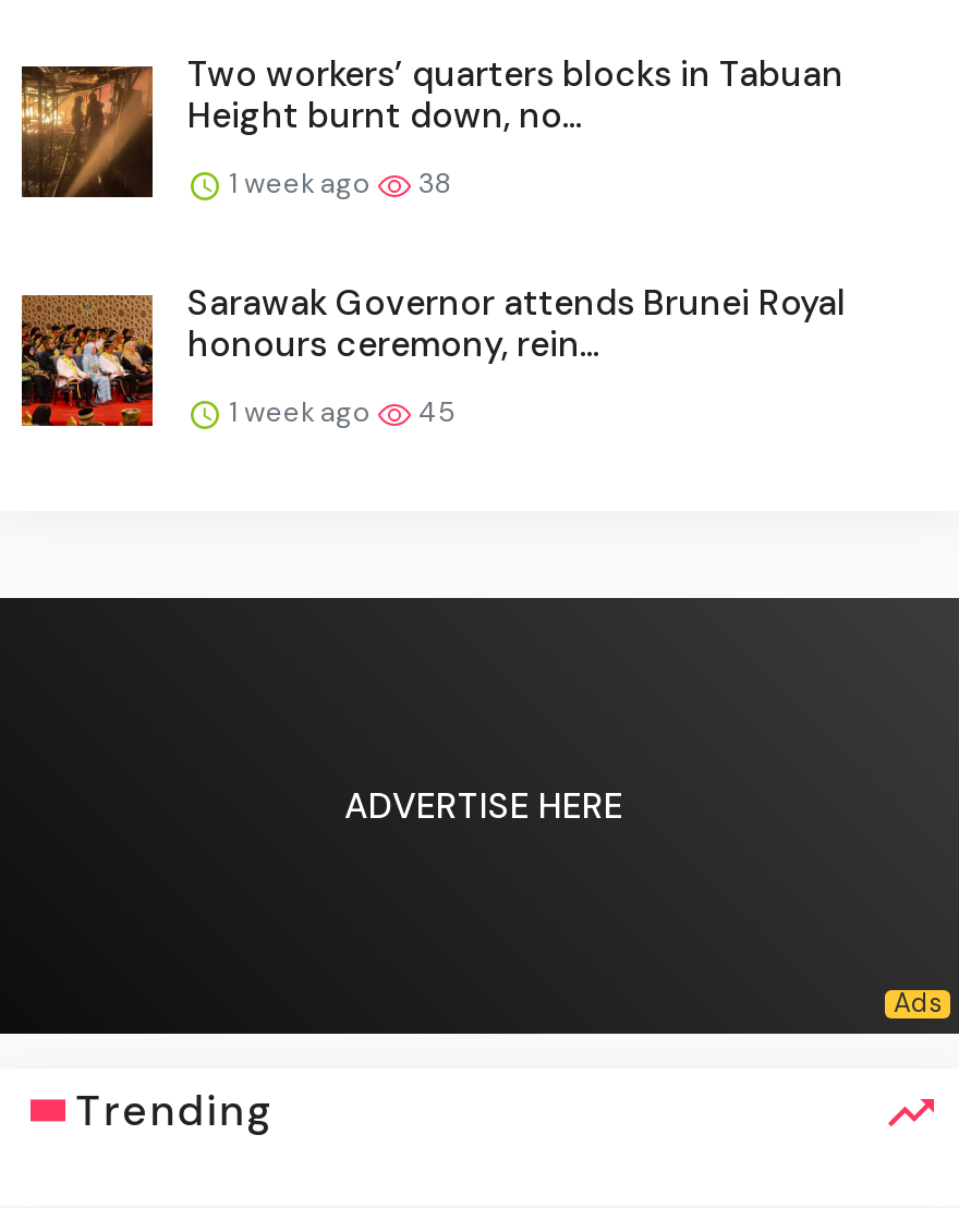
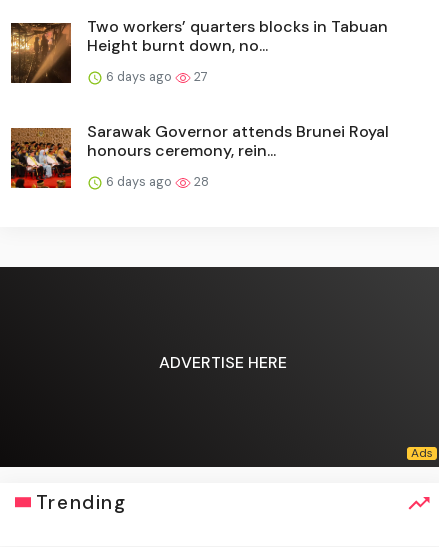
- 1 week ago
+ 6 days ago

- 38
+ 27

- 1 week ago
+ 6 days ago

- 45
+ 28
